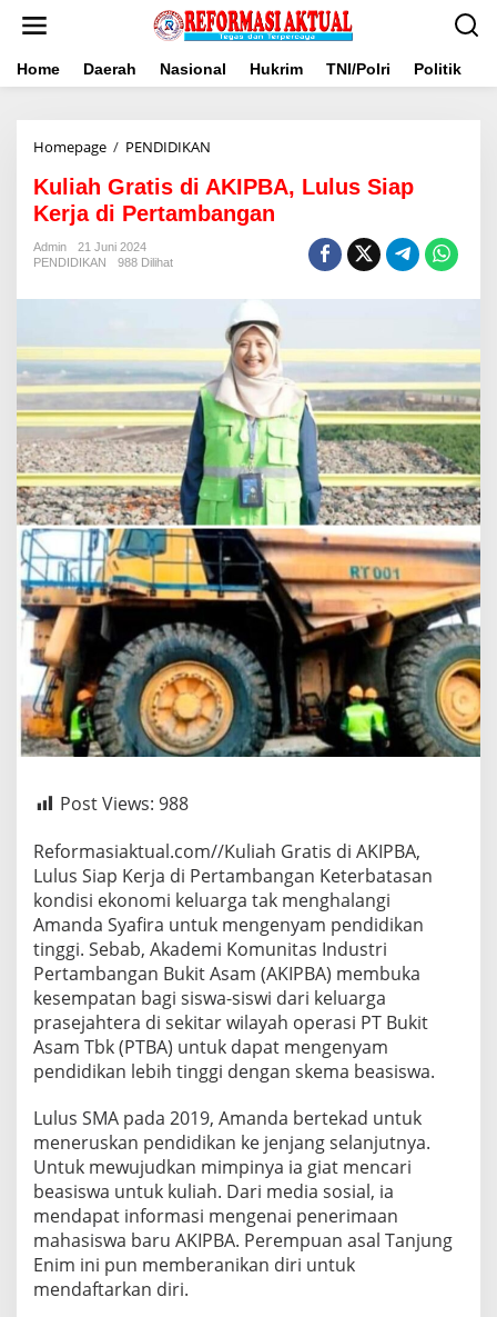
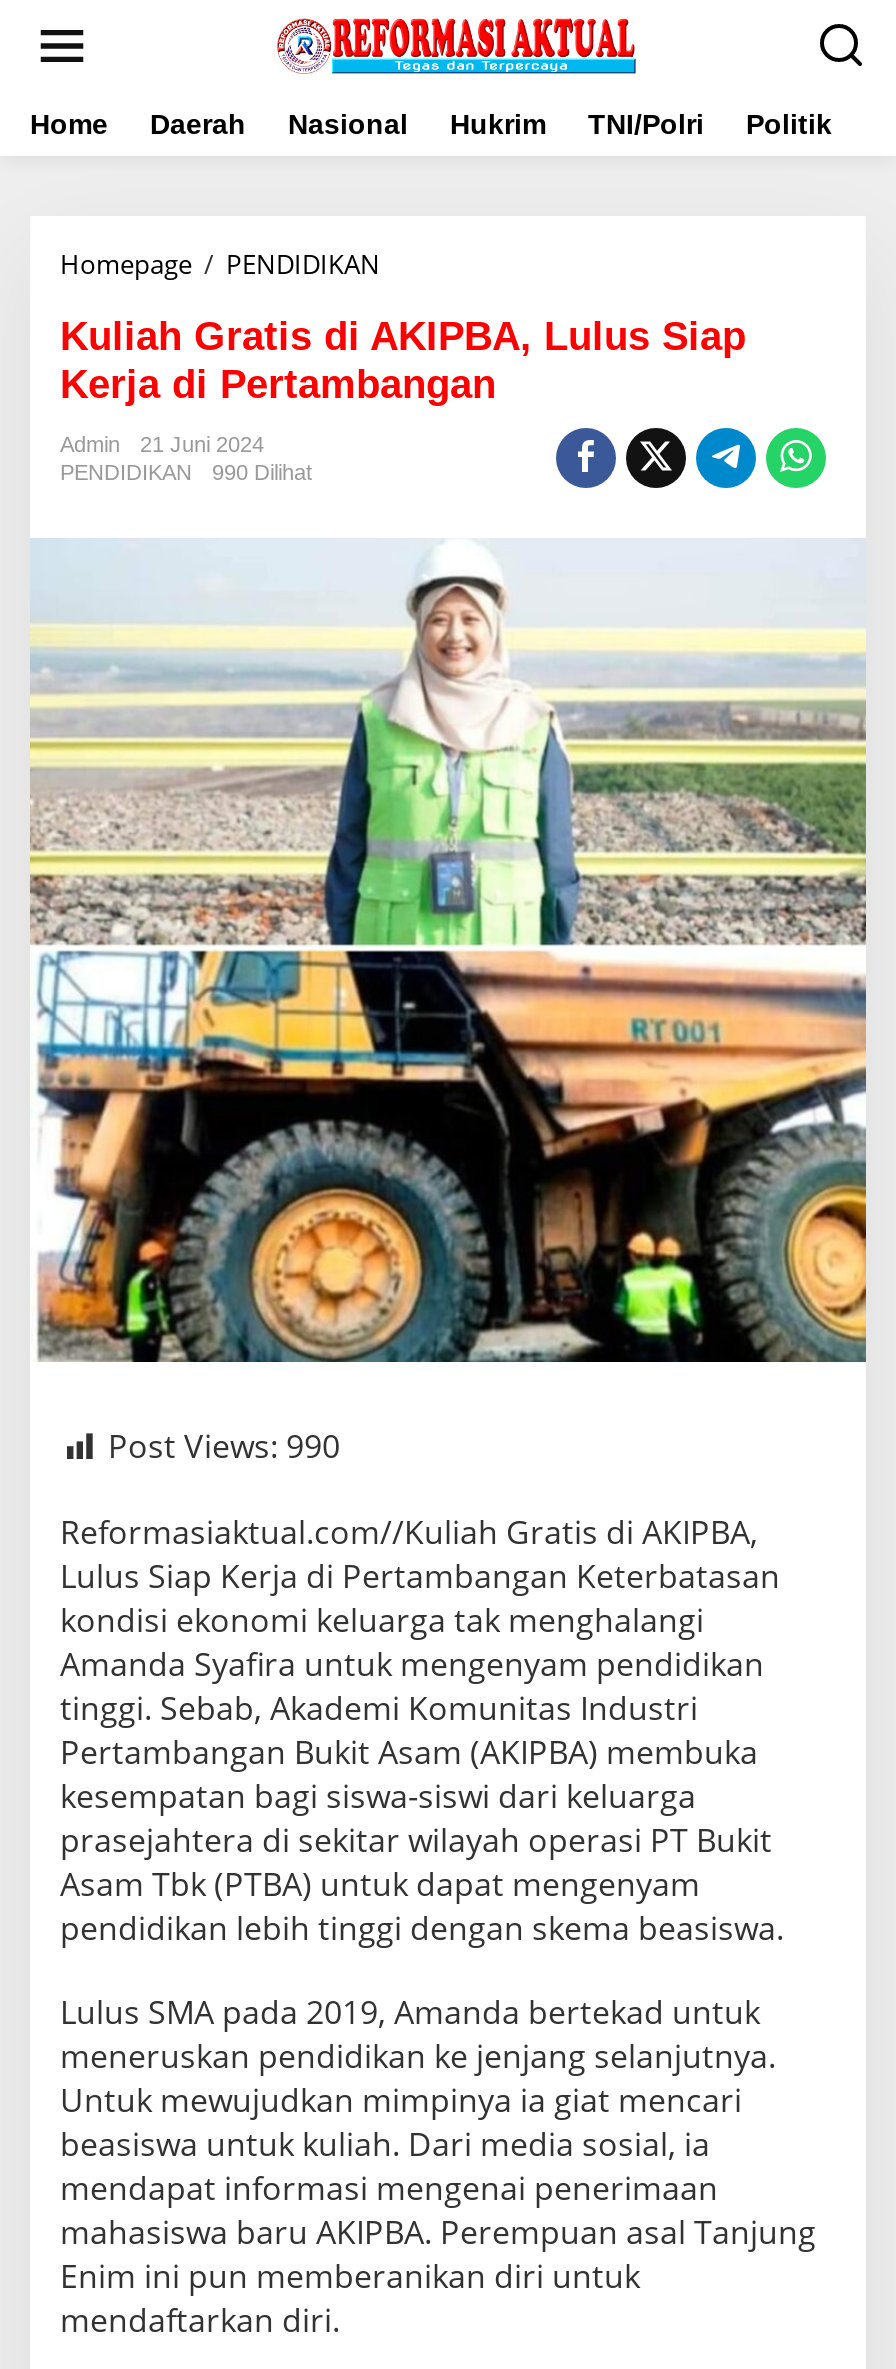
- PENDIDIKAN 988 Dilihat
+ PENDIDIKAN 990 Dilihat

- Post Views: 988
+ Post Views: 990
